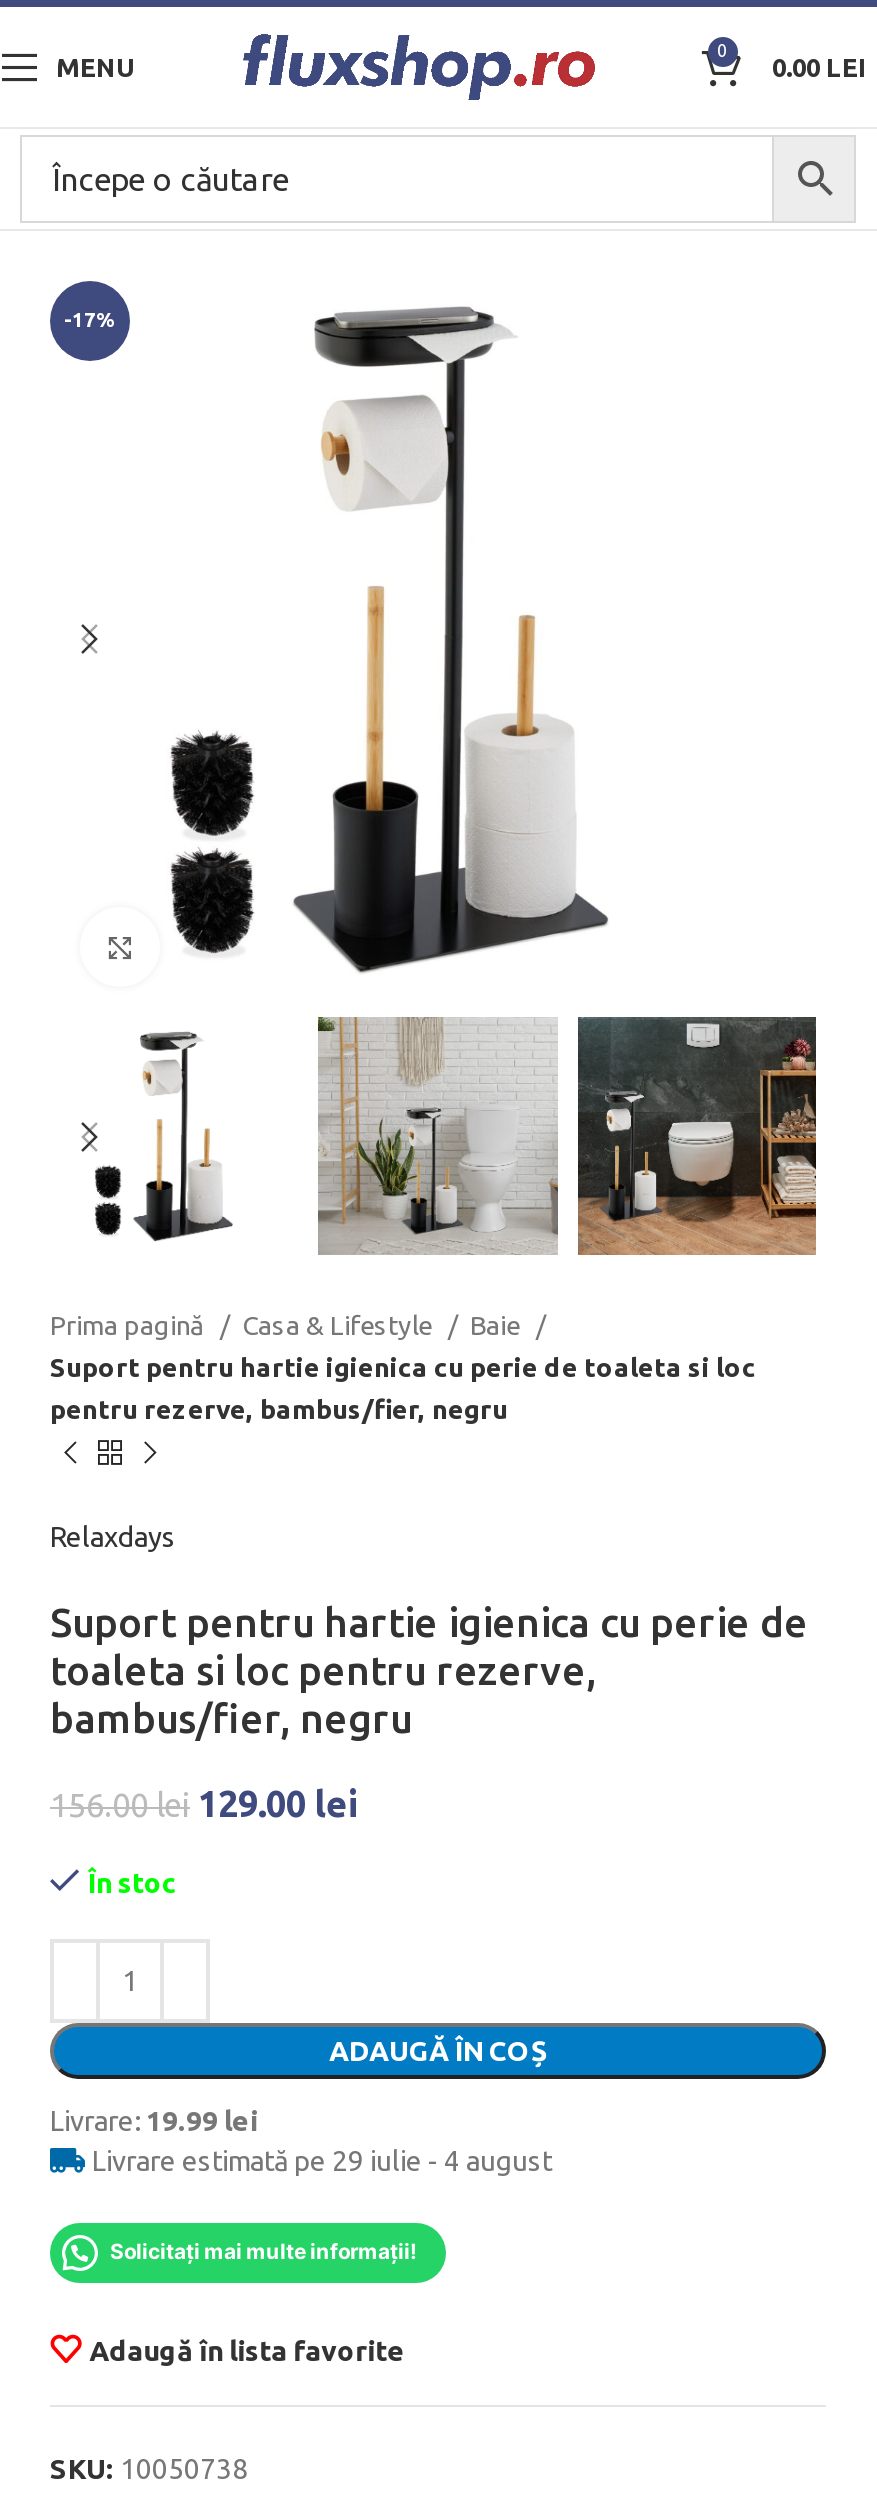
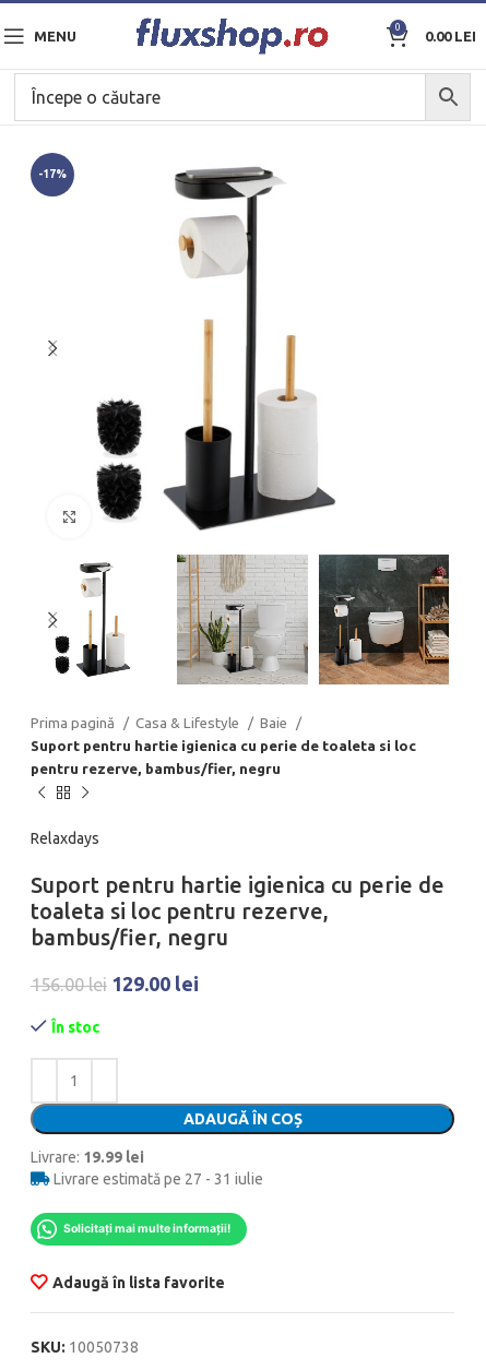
- Livrare estimată pe 29 iulie - 4 august
+ Livrare estimată pe 27 - 31 iulie
